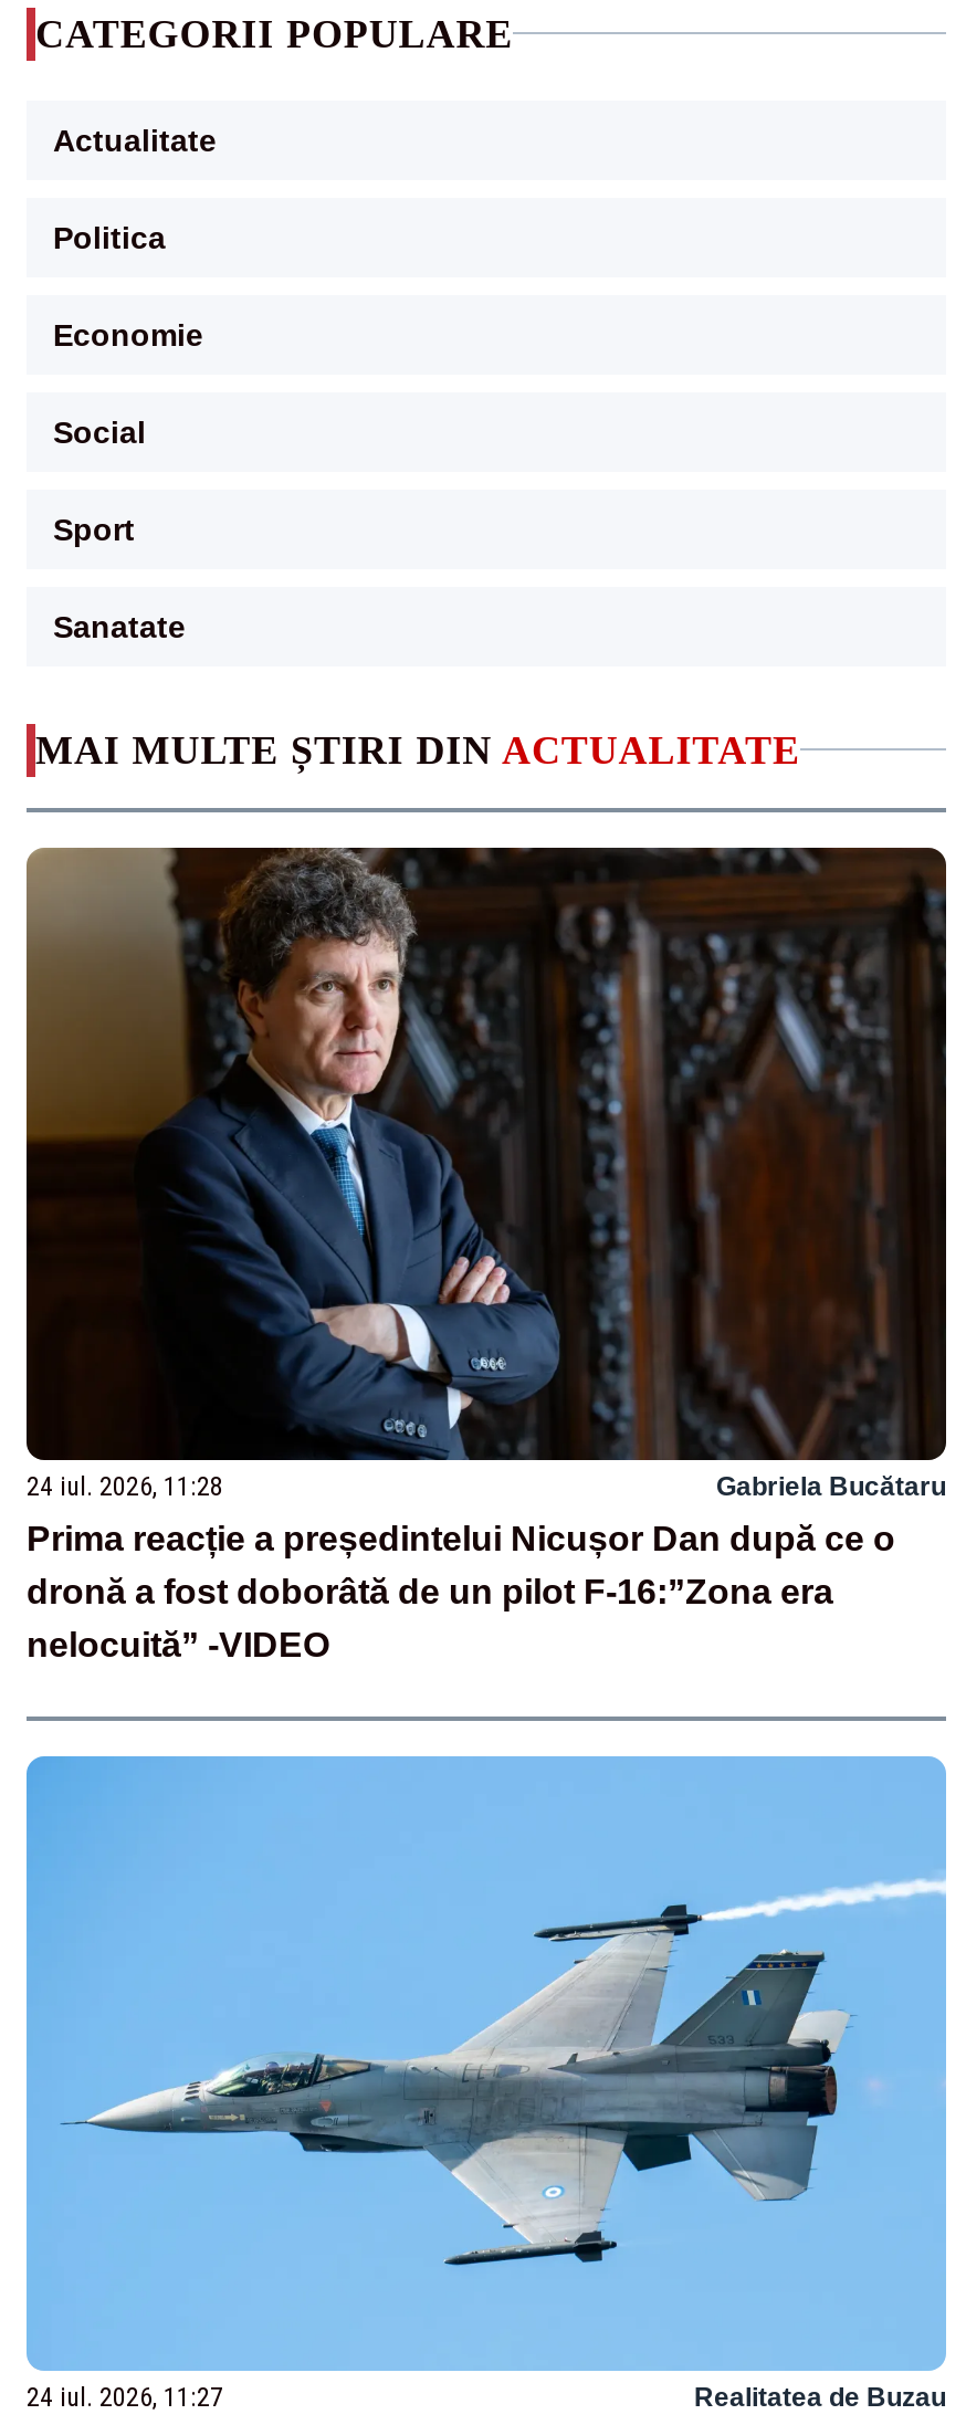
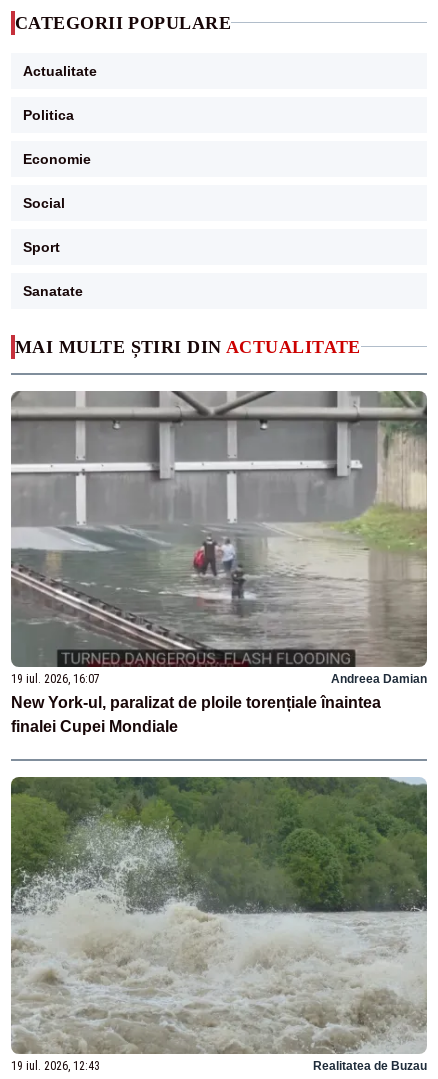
- [image]
- 24 iul. 2026, 11:28
- Gabriela Bucătaru
+ [image]
+ 19 iul. 2026, 16:07
+ Andreea Damian

- Prima reacție a președintelui Nicușor Dan după ce o
- dronă a fost doborâtă de un pilot F-16:”Zona era
- nelocuită” -VIDEO
+ New York-ul, paralizat de ploile torențiale înaintea
+ finalei Cupei Mondiale

- [image]
- 24 iul. 2026, 11:27
+ [image]
+ 19 iul. 2026, 12:43
